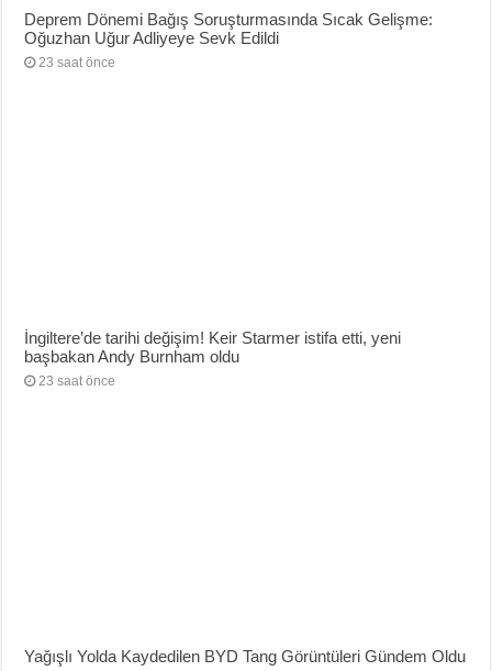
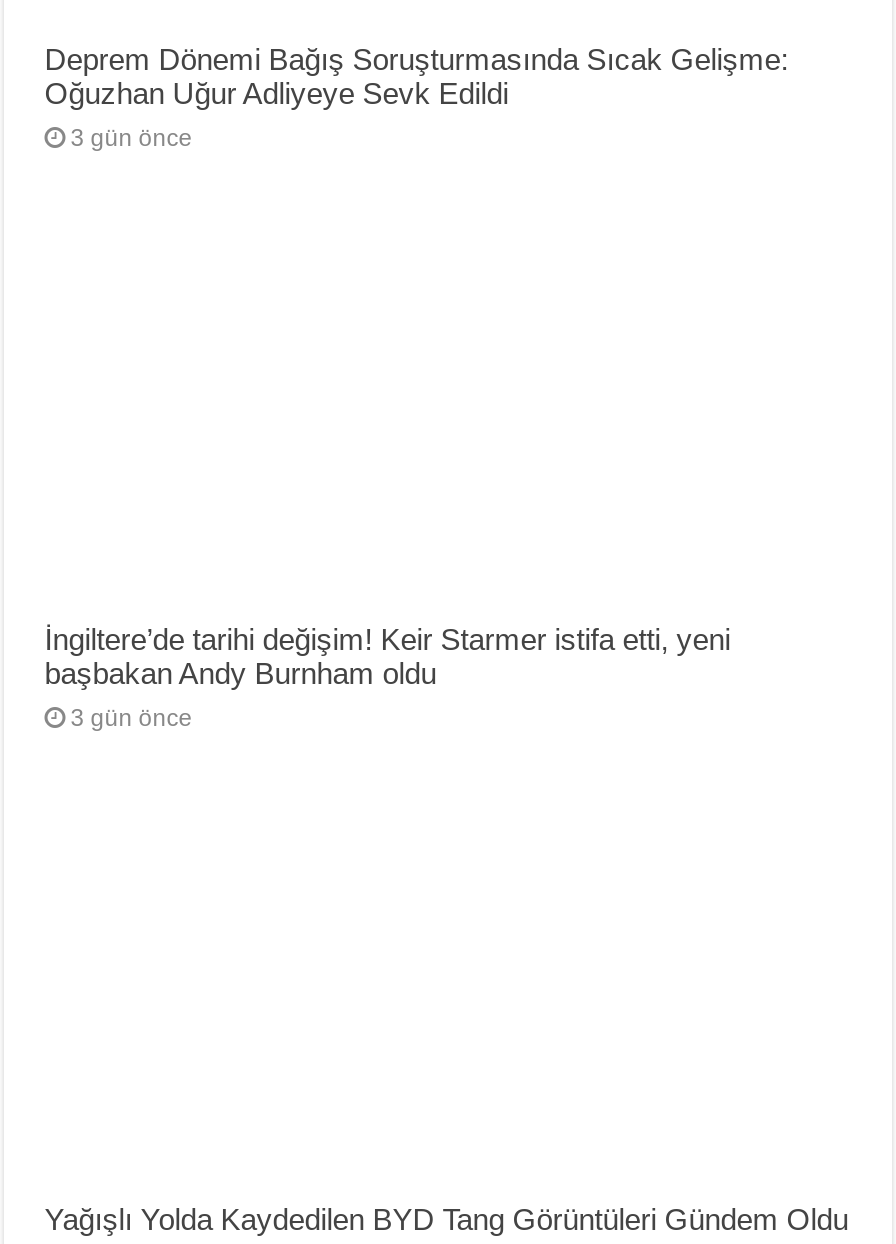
- 23 saat önce
+ 3 gün önce

- 23 saat önce
+ 3 gün önce
